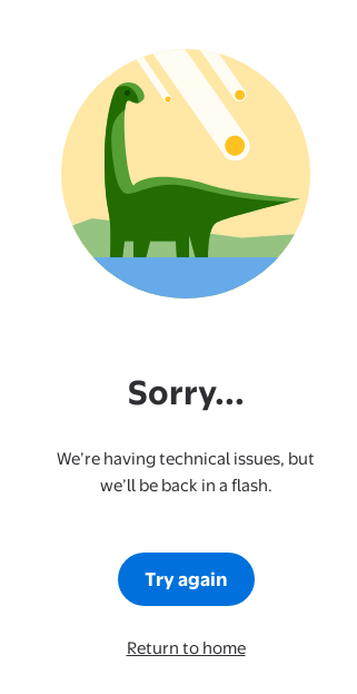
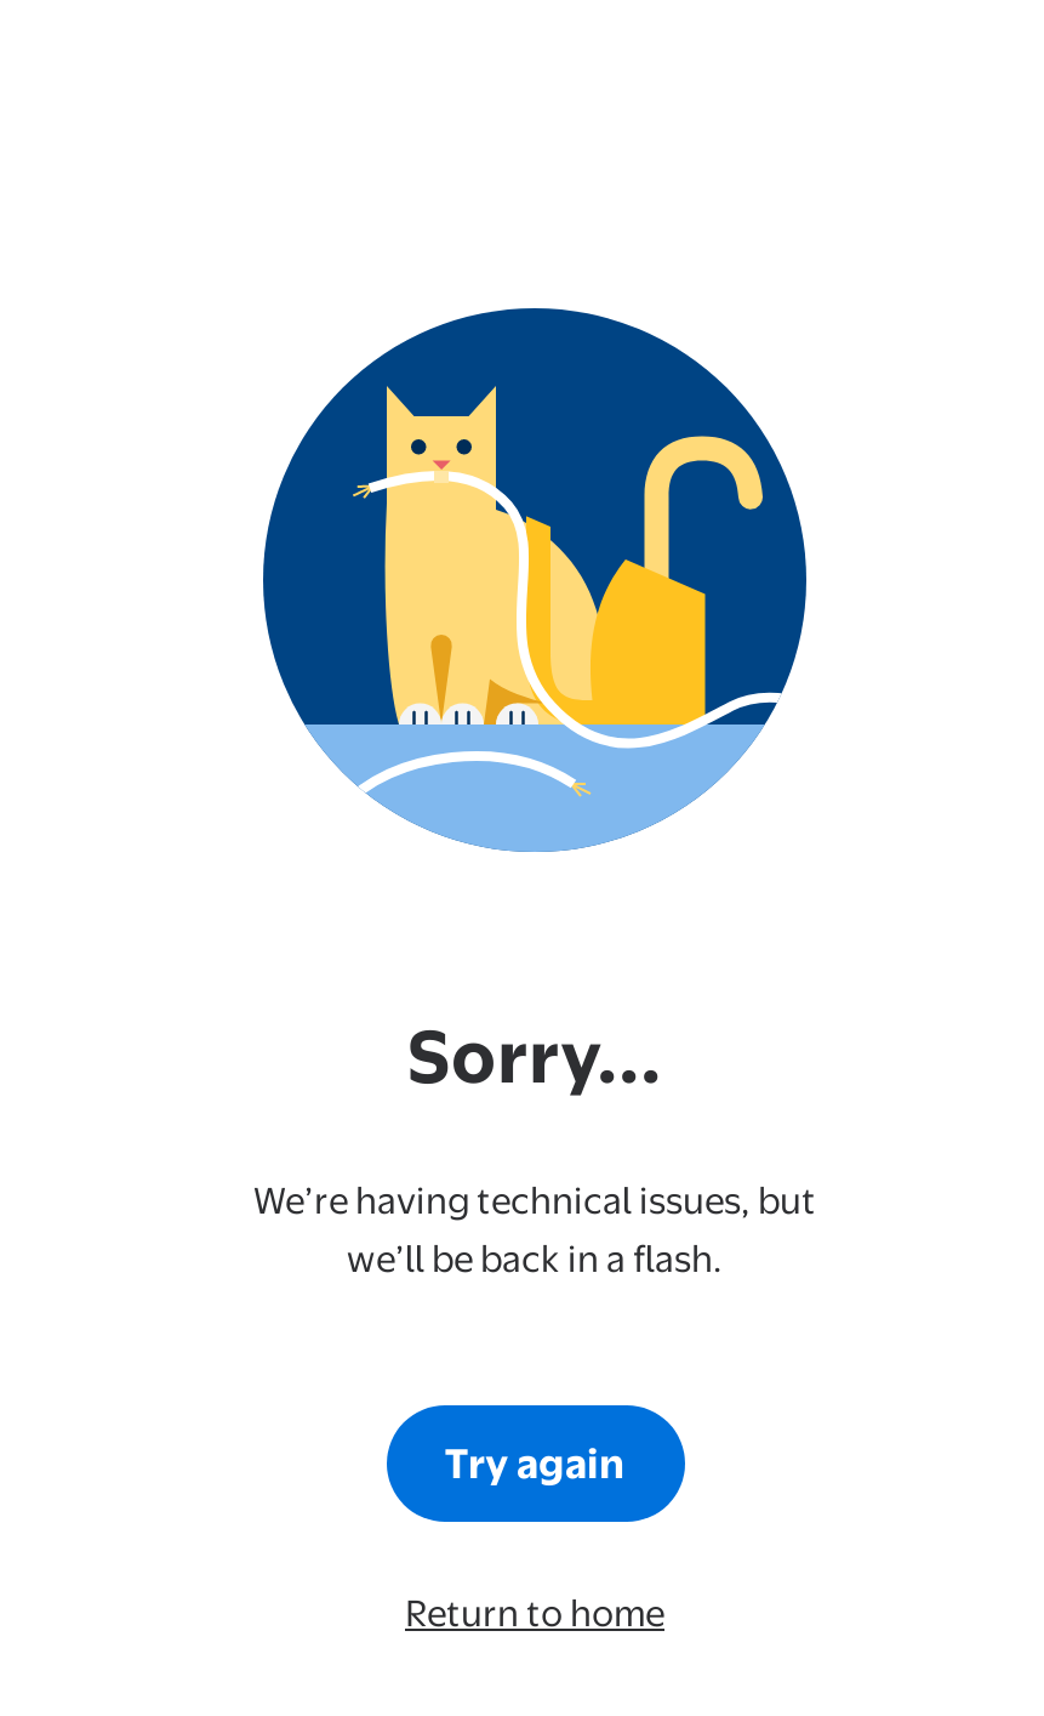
- [image]
+ [image]
